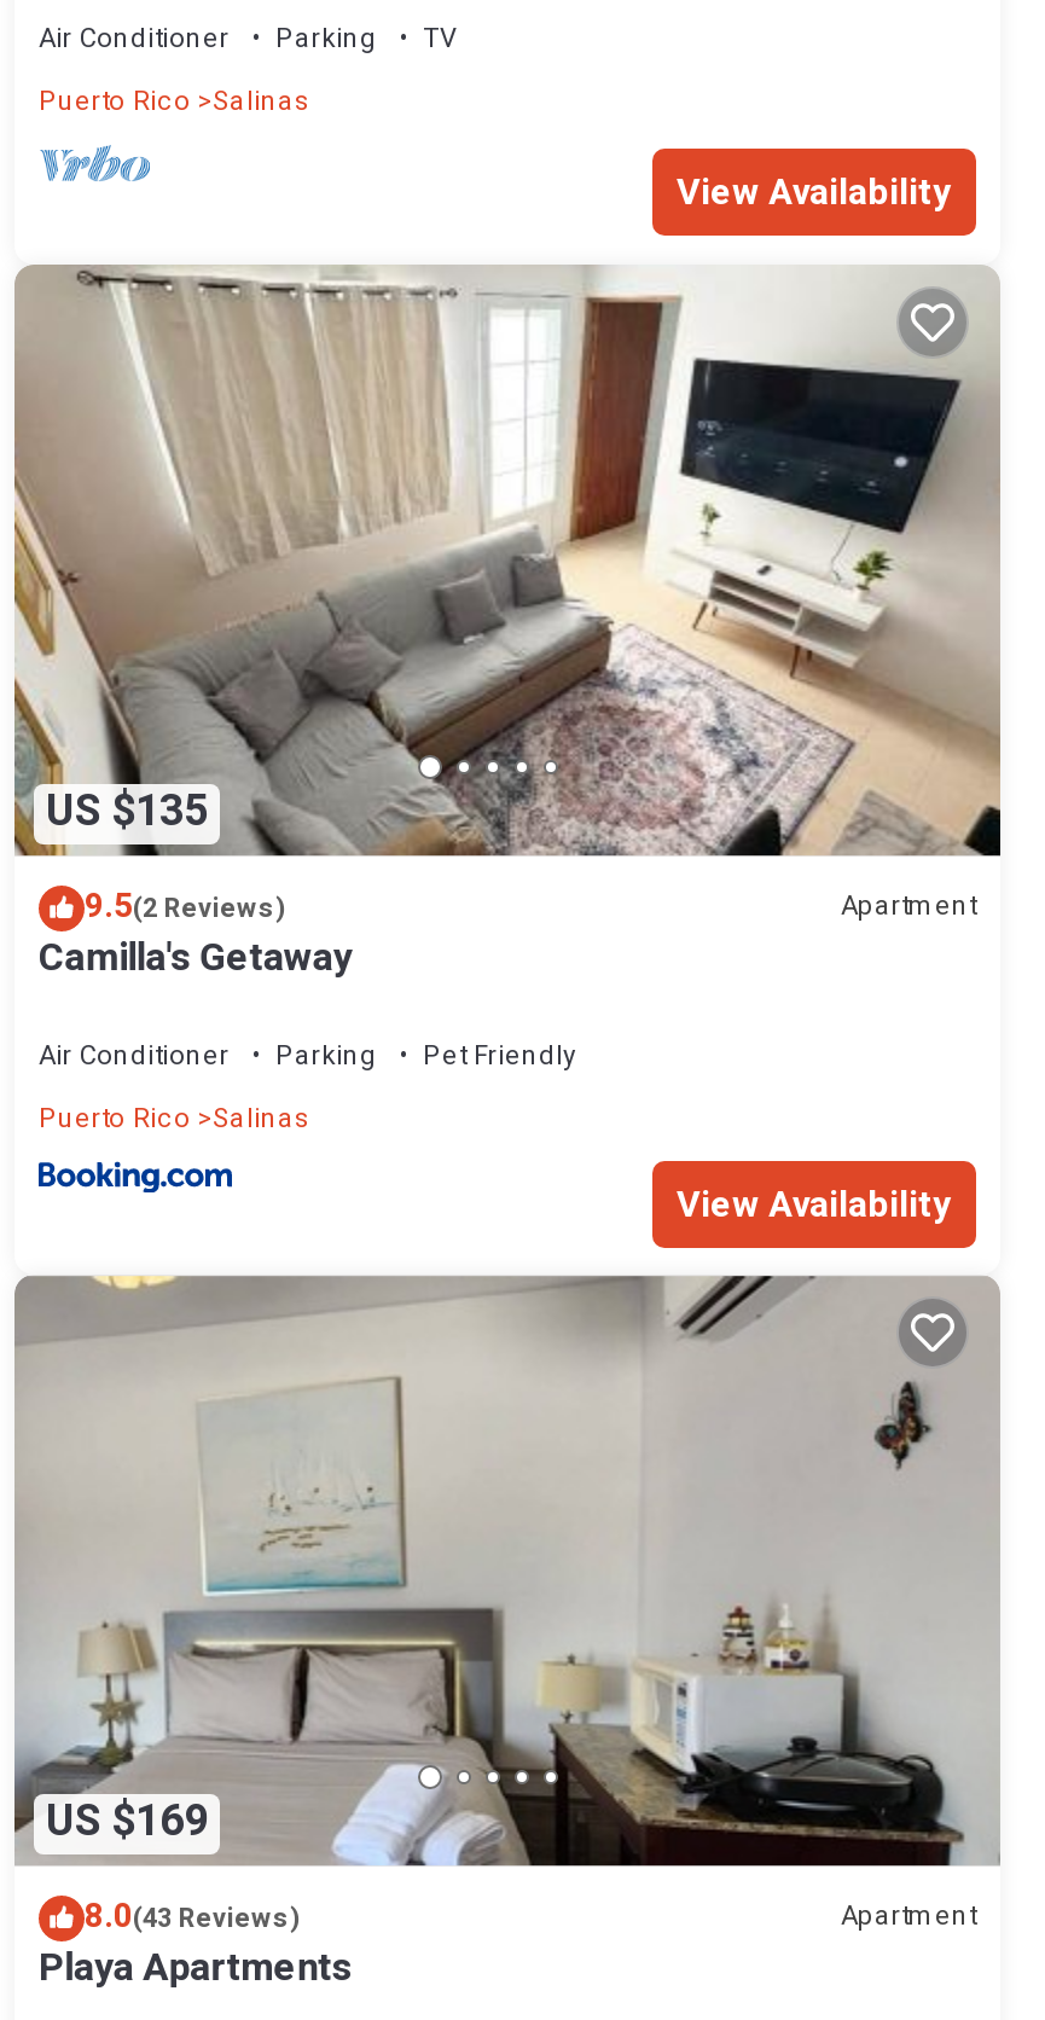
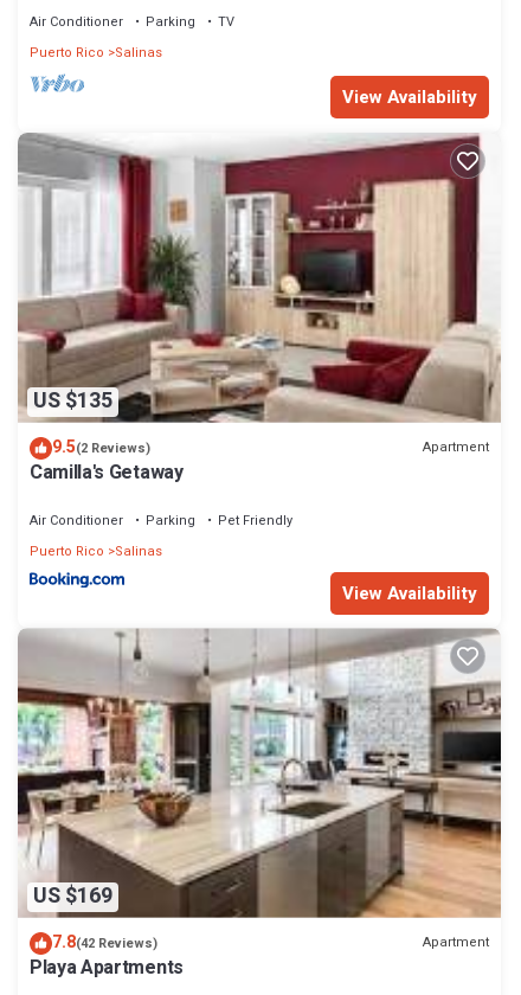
- [image]
+ [image]

- [image]
- 8.0(43 Reviews)
+ [image]
+ 7.8(42 Reviews)
